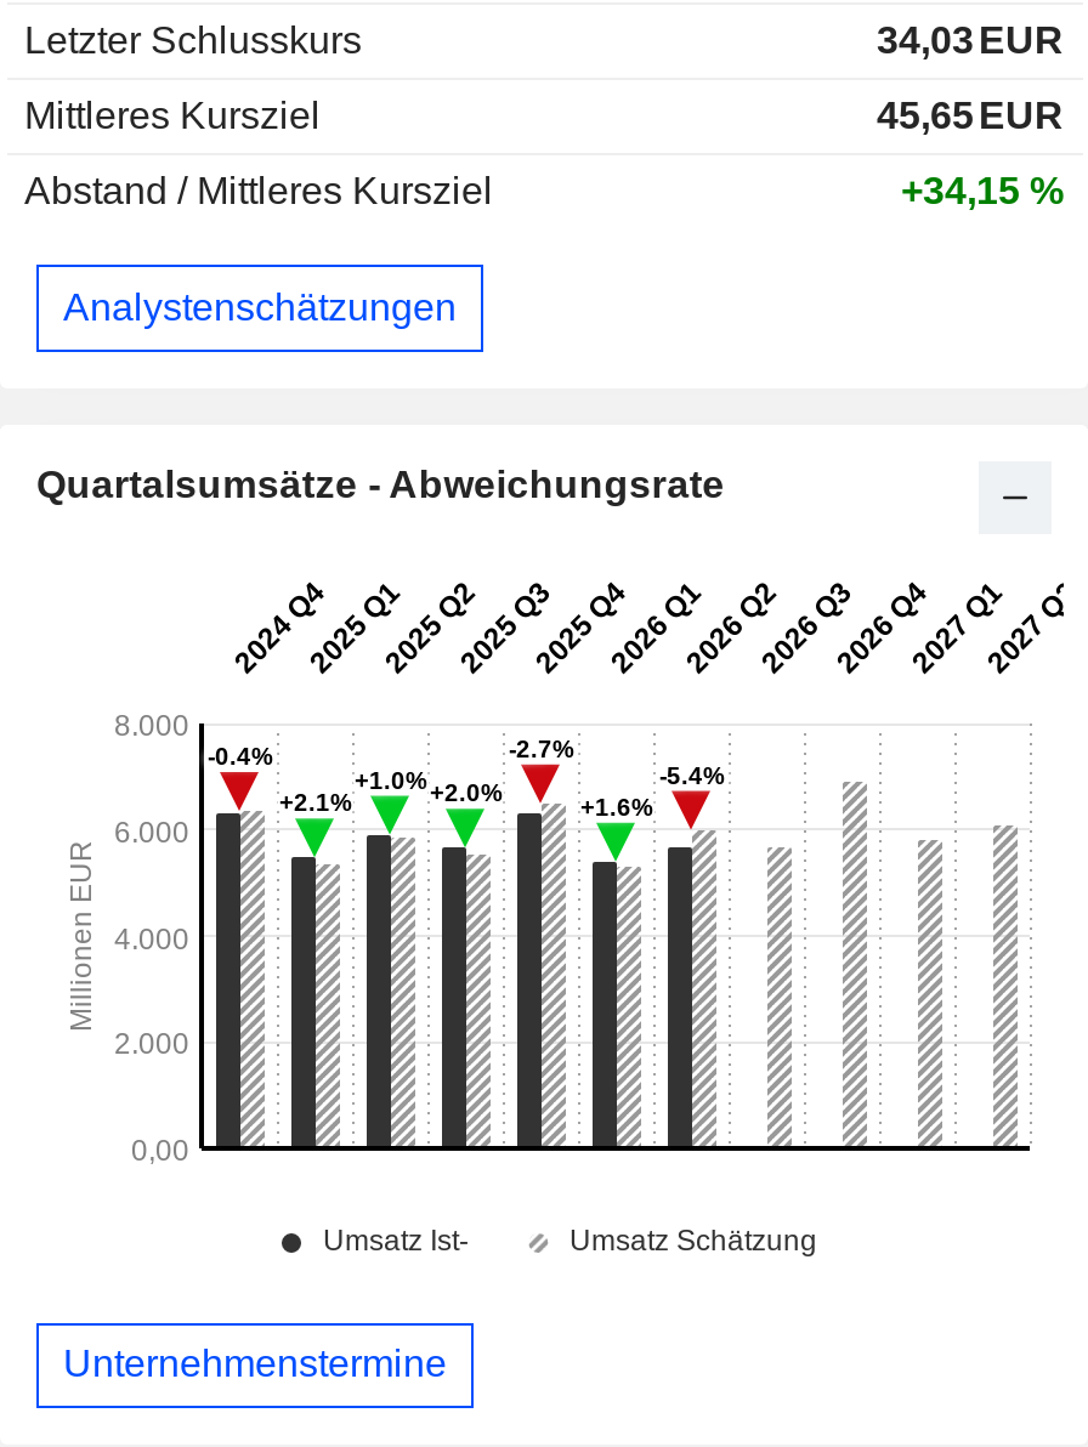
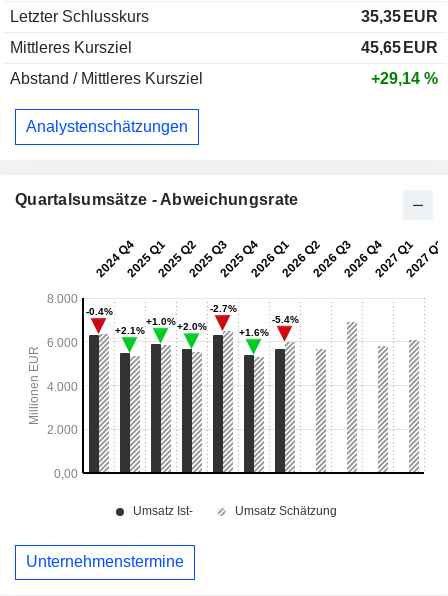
- 34,03 EUR
+ 35,35 EUR

- +34,15 %
+ +29,14 %
